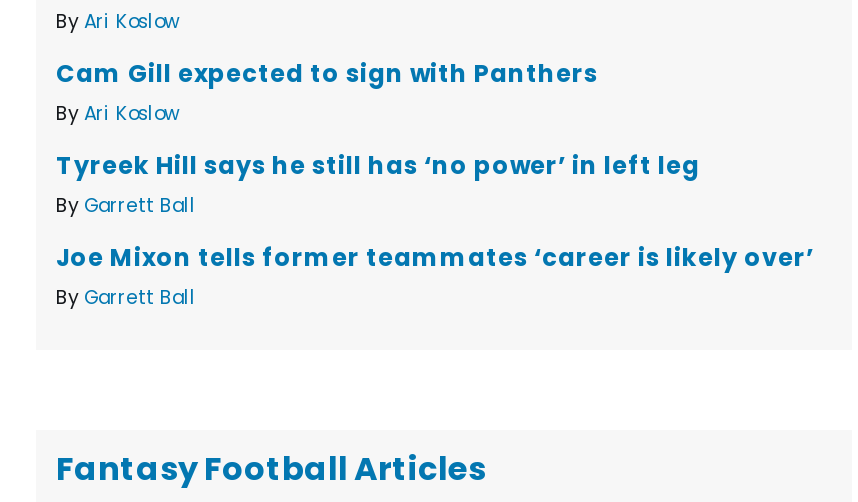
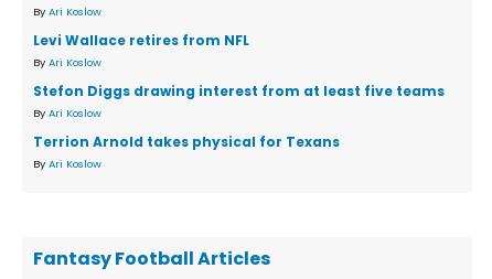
- Cam Gill expected to sign with Panthers
+ Levi Wallace retires from NFL

- Tyreek Hill says he still has ‘no power’ in left leg
- By Garrett Ball
+ Stefon Diggs drawing interest from at least five teams
+ By Ari Koslow

- Joe Mixon tells former teammates ‘career is likely over’
- By Garrett Ball
+ Terrion Arnold takes physical for Texans
+ By Ari Koslow
